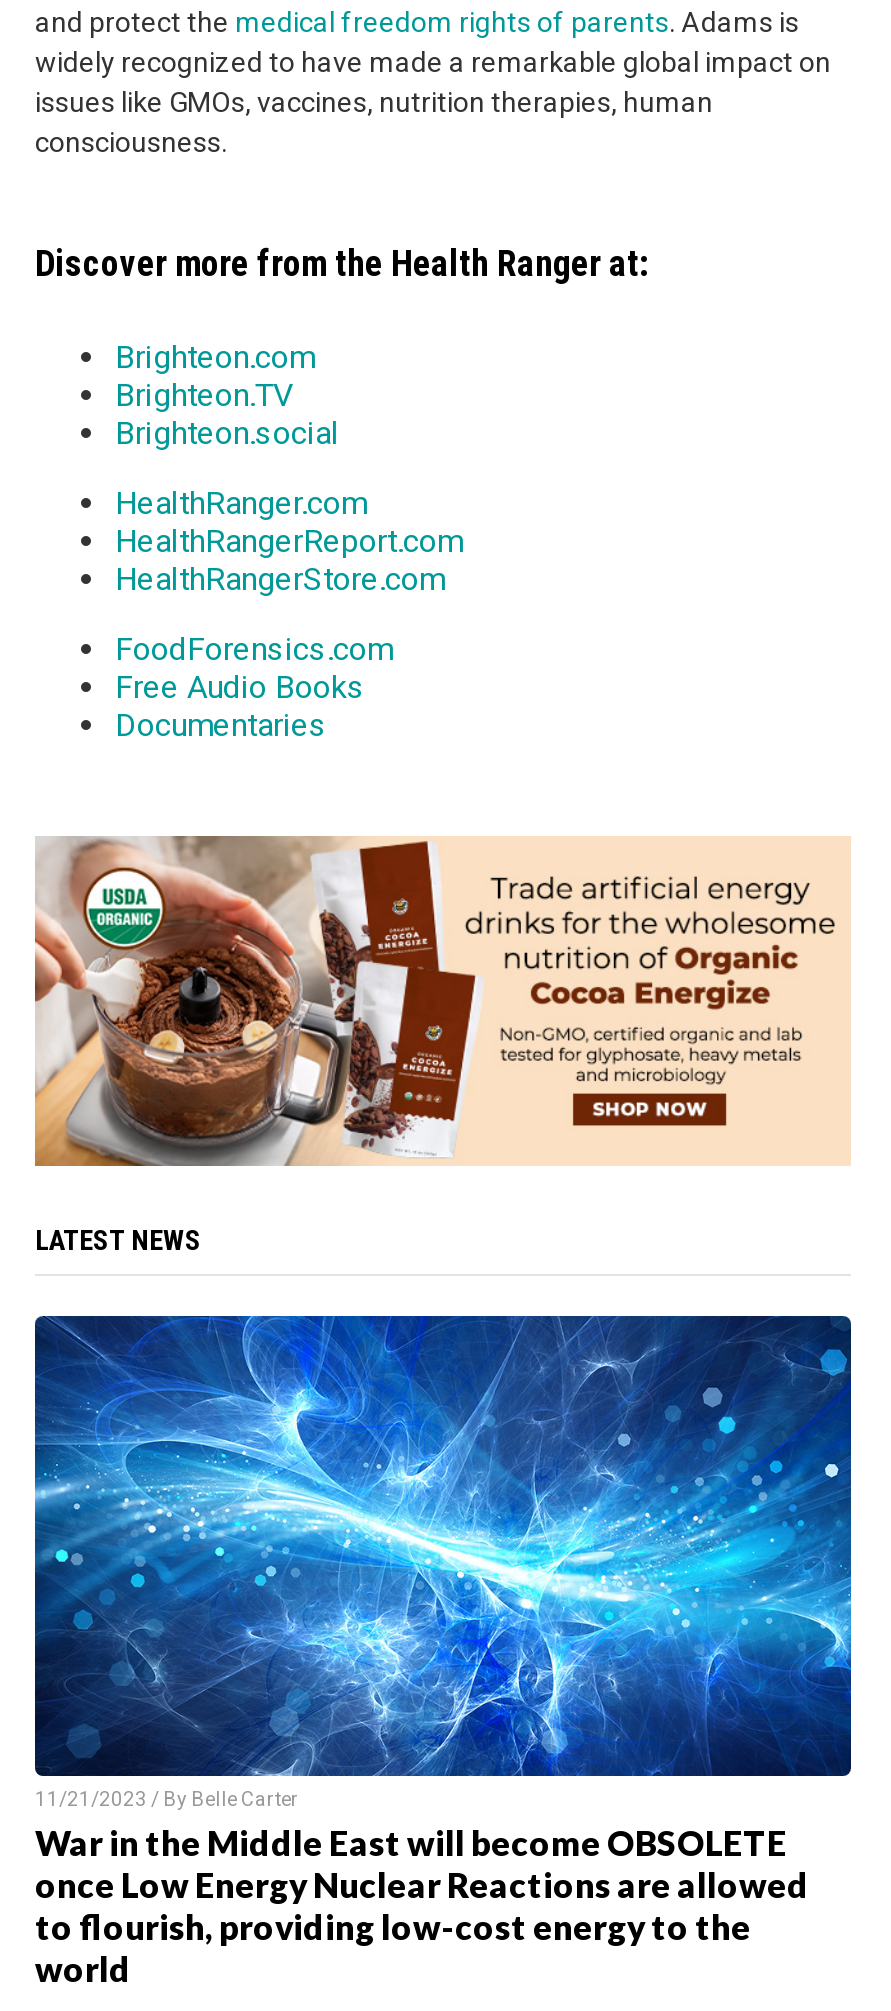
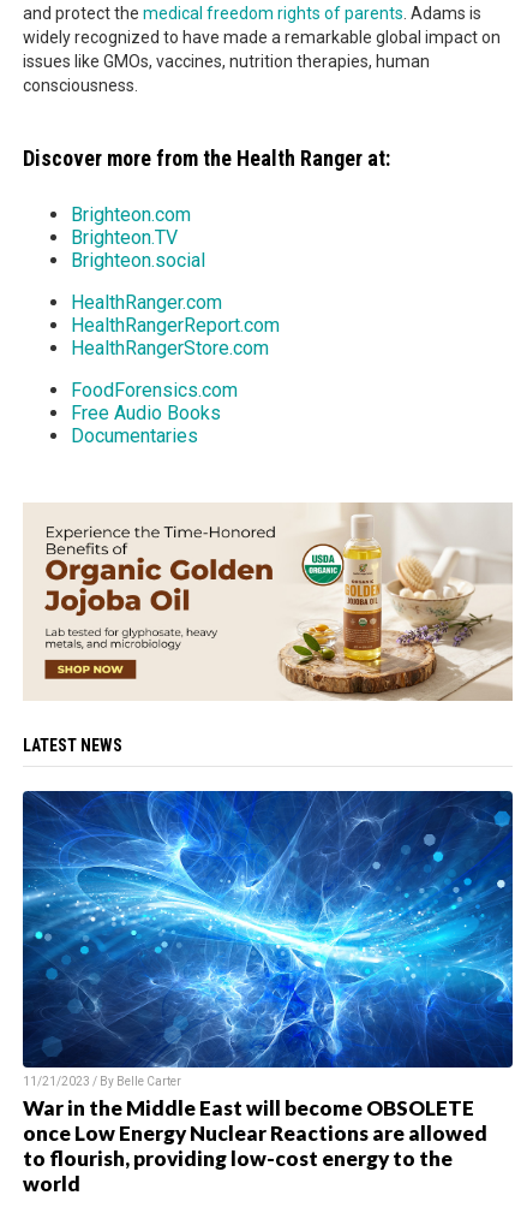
- [image]
+ [image]
